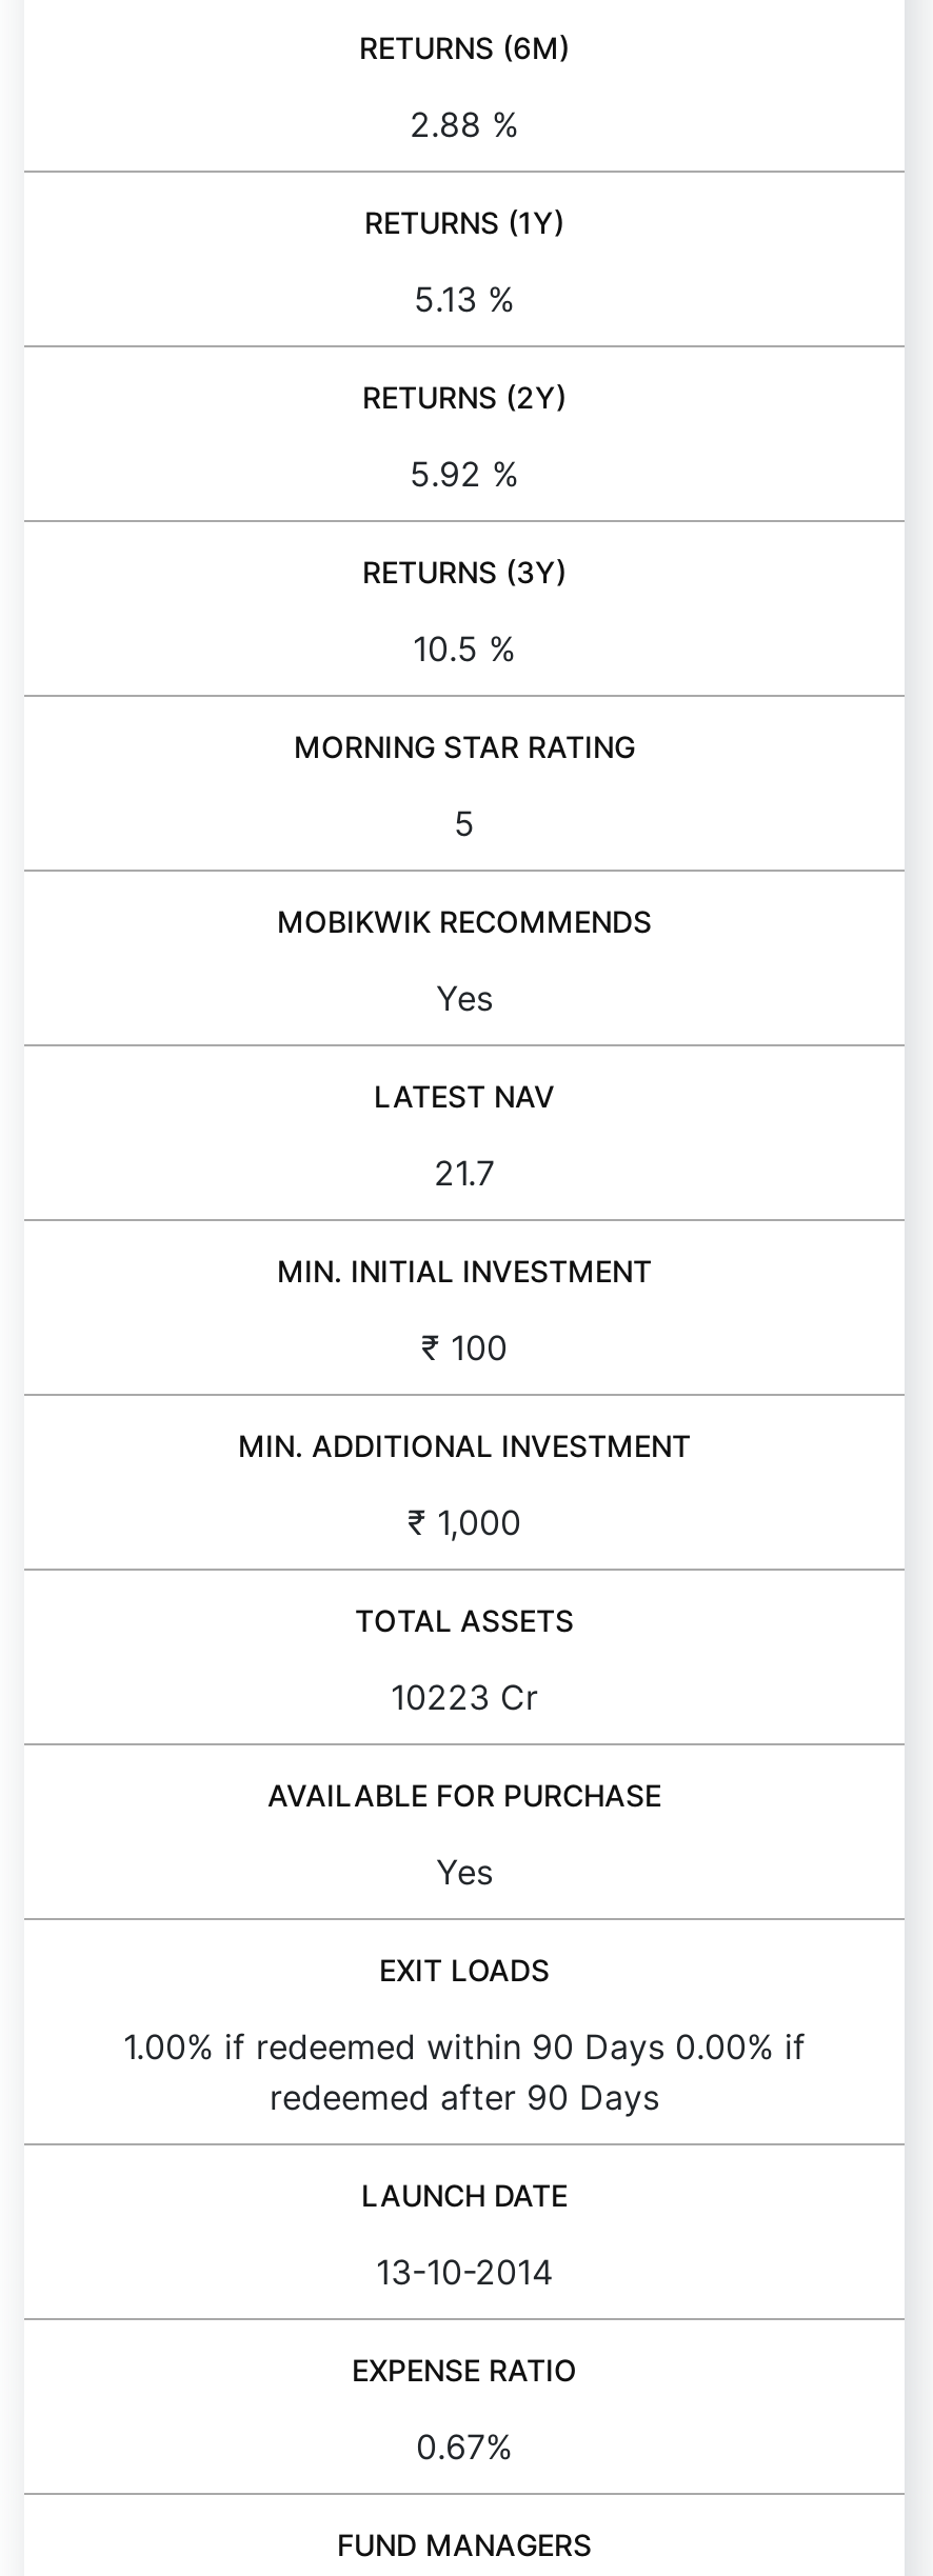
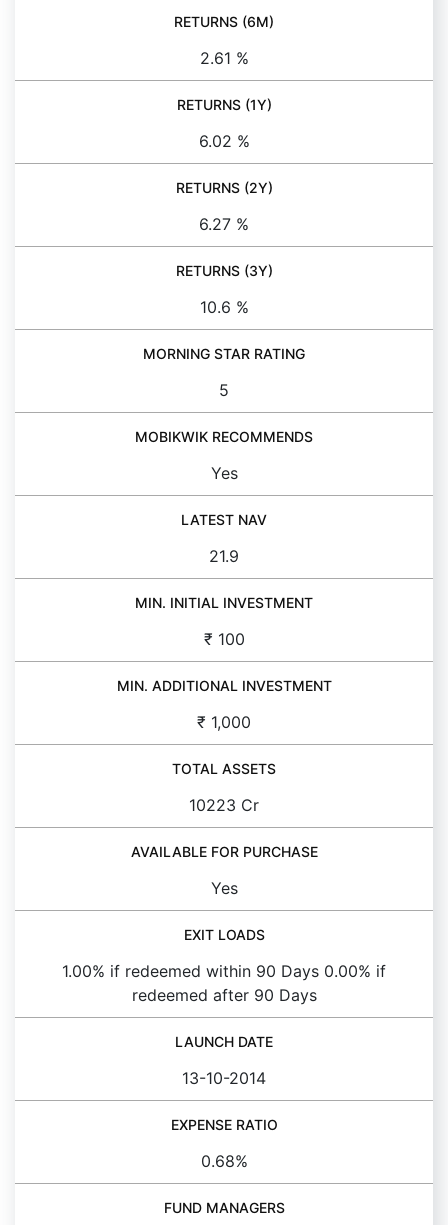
- 2.88 %
+ 2.61 %

- 5.13 %
+ 6.02 %

- 5.92 %
+ 6.27 %

- 10.5 %
+ 10.6 %

- 21.7
+ 21.9

- 0.67%
+ 0.68%
